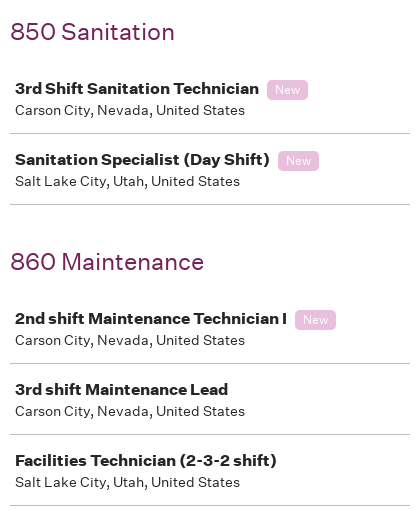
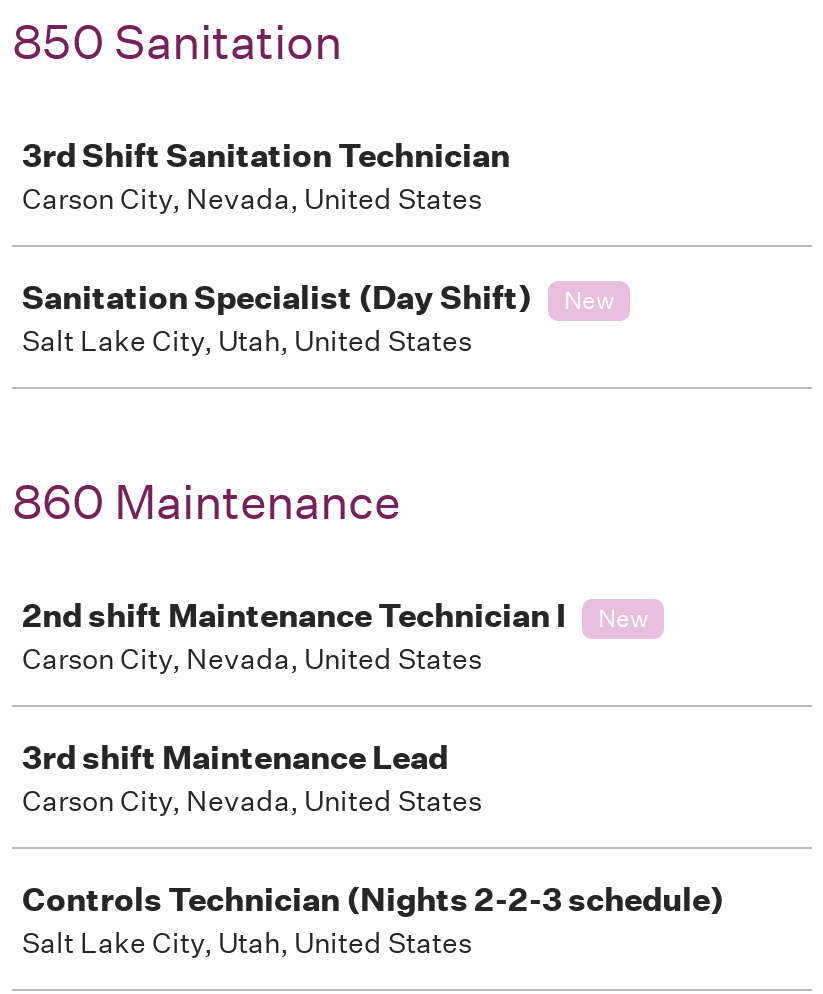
- New

- Facilities Technician (2-3-2 shift)
+ Controls Technician (Nights 2-2-3 schedule)
